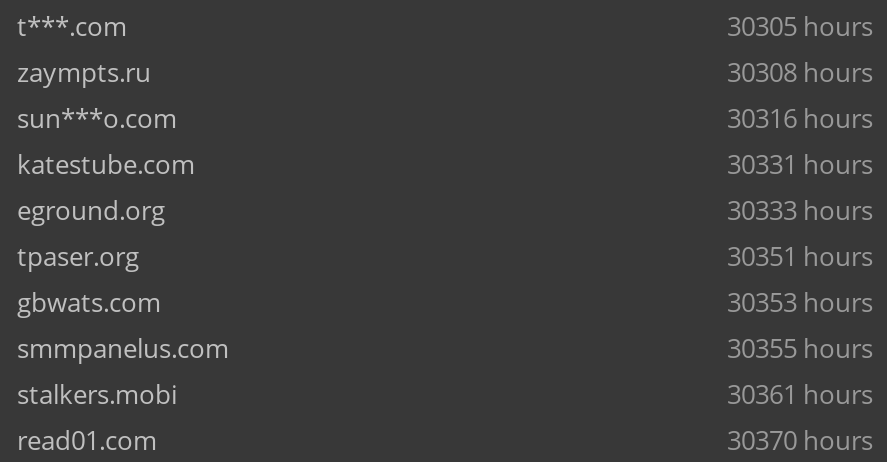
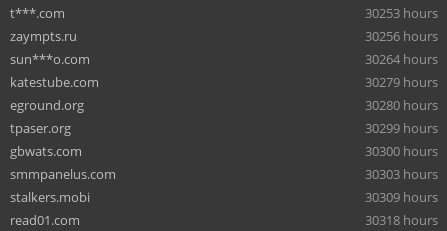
- 30305 hours
+ 30253 hours

- 30308 hours
+ 30256 hours

- 30316 hours
+ 30264 hours

- 30331 hours
+ 30279 hours

- 30333 hours
+ 30280 hours

- 30351 hours
+ 30299 hours

- 30353 hours
+ 30300 hours

- 30355 hours
+ 30303 hours

- 30361 hours
+ 30309 hours

- 30370 hours
+ 30318 hours
